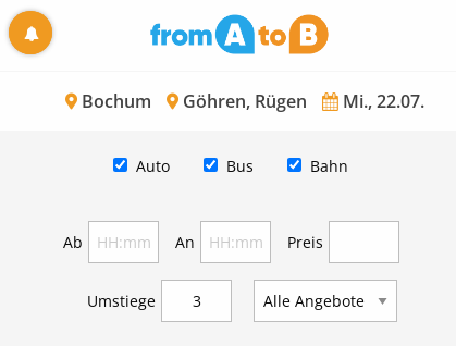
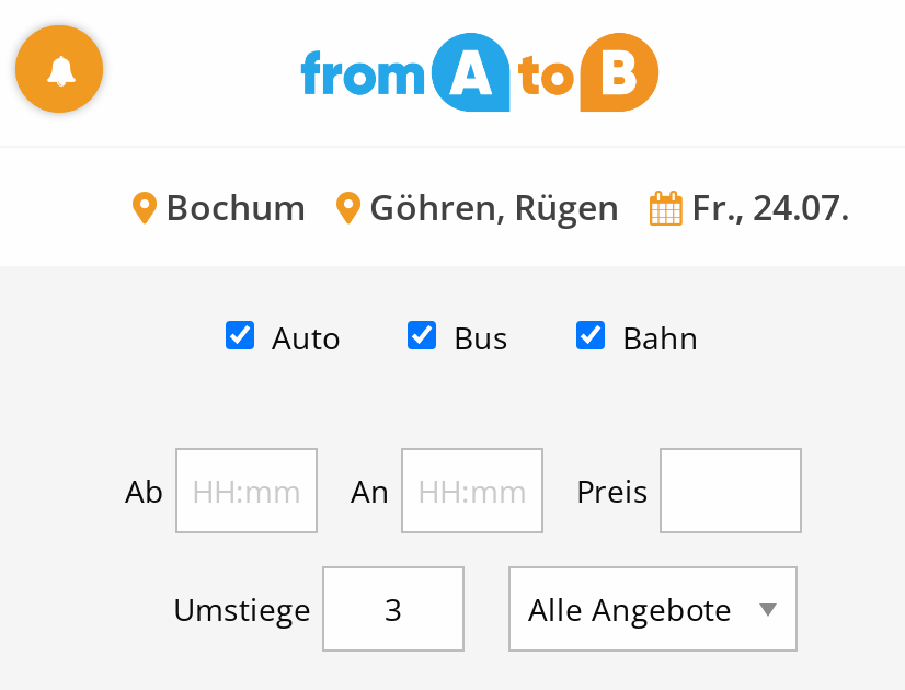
- Bochum Göhren, Rügen Mi., 22.07.
+ Bochum Göhren, Rügen Fr., 24.07.
